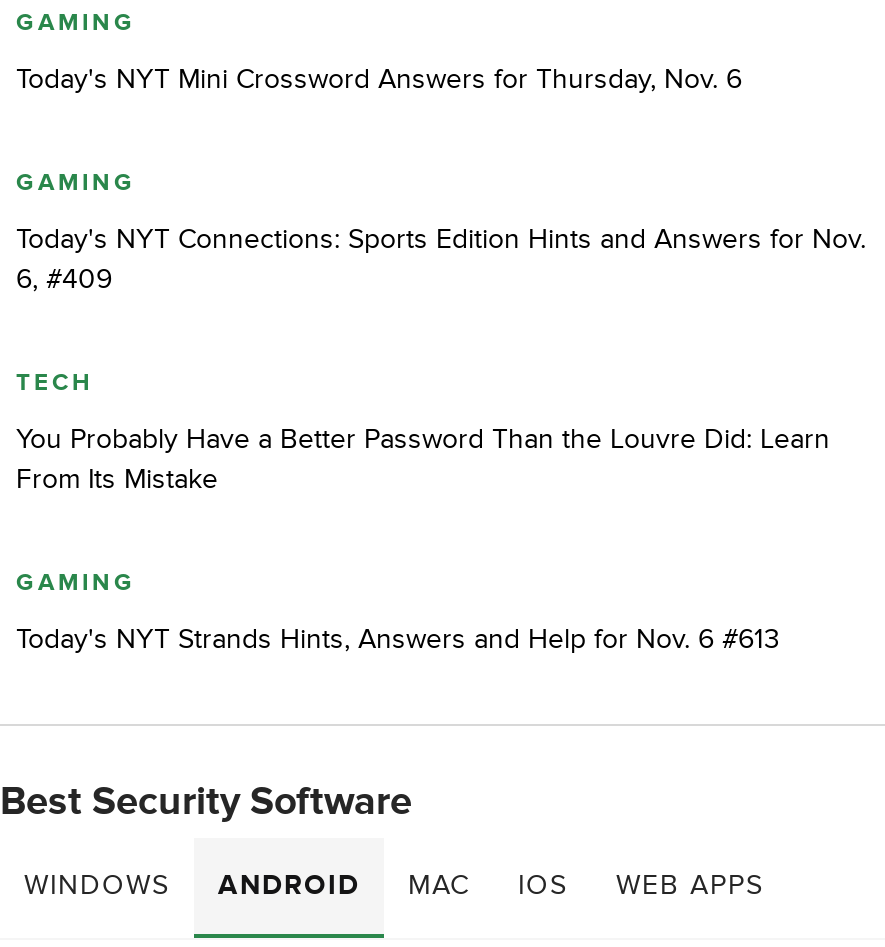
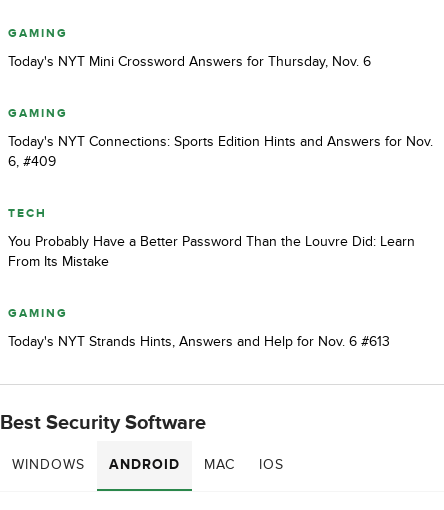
- WEB APPS
